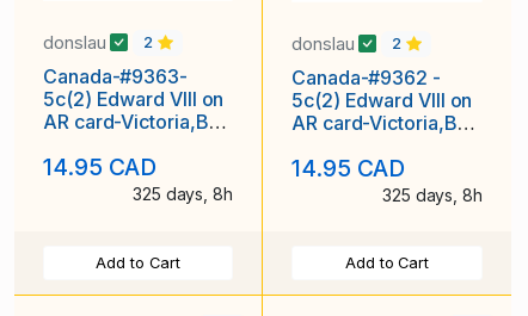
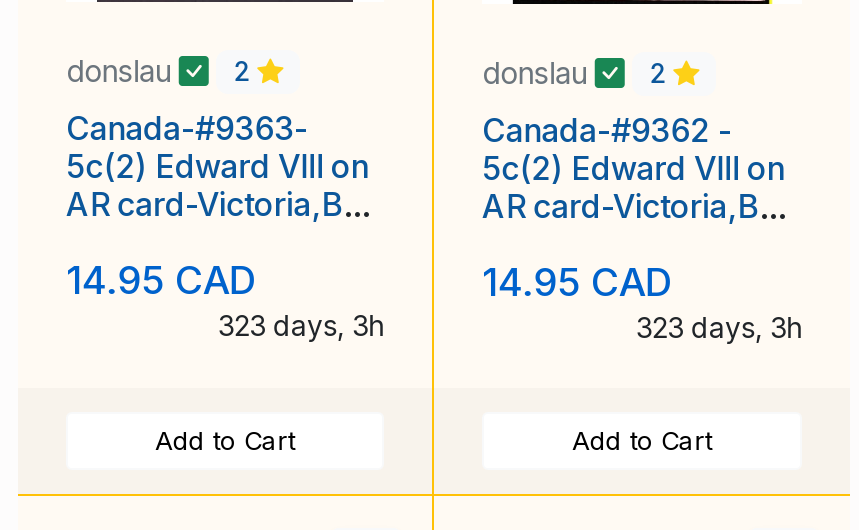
- 325 days, 8h
+ 323 days, 3h

- 325 days, 8h
+ 323 days, 3h
